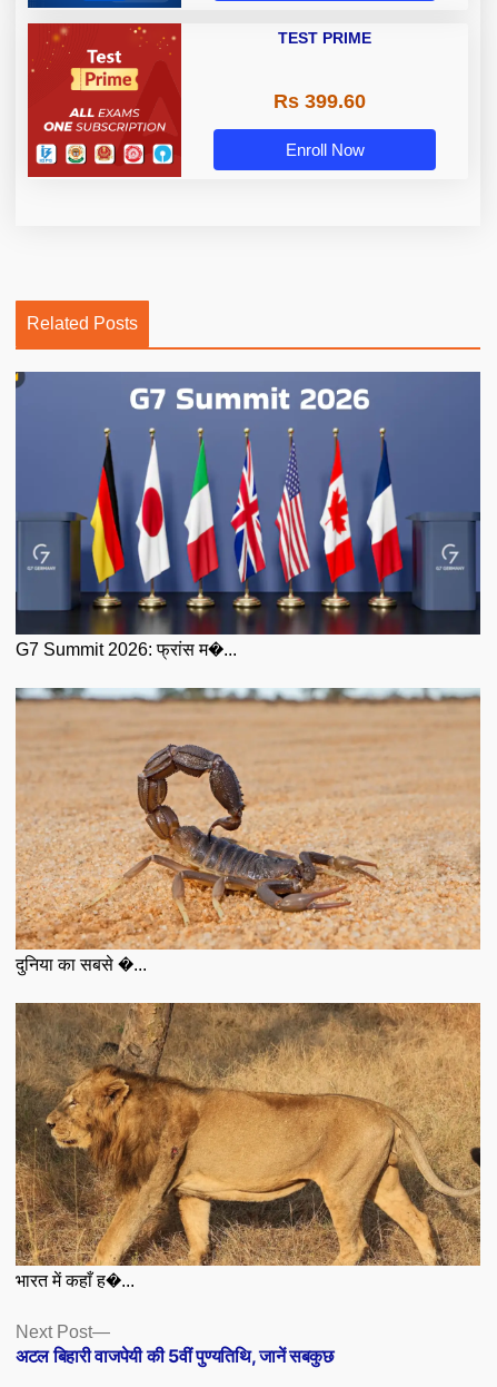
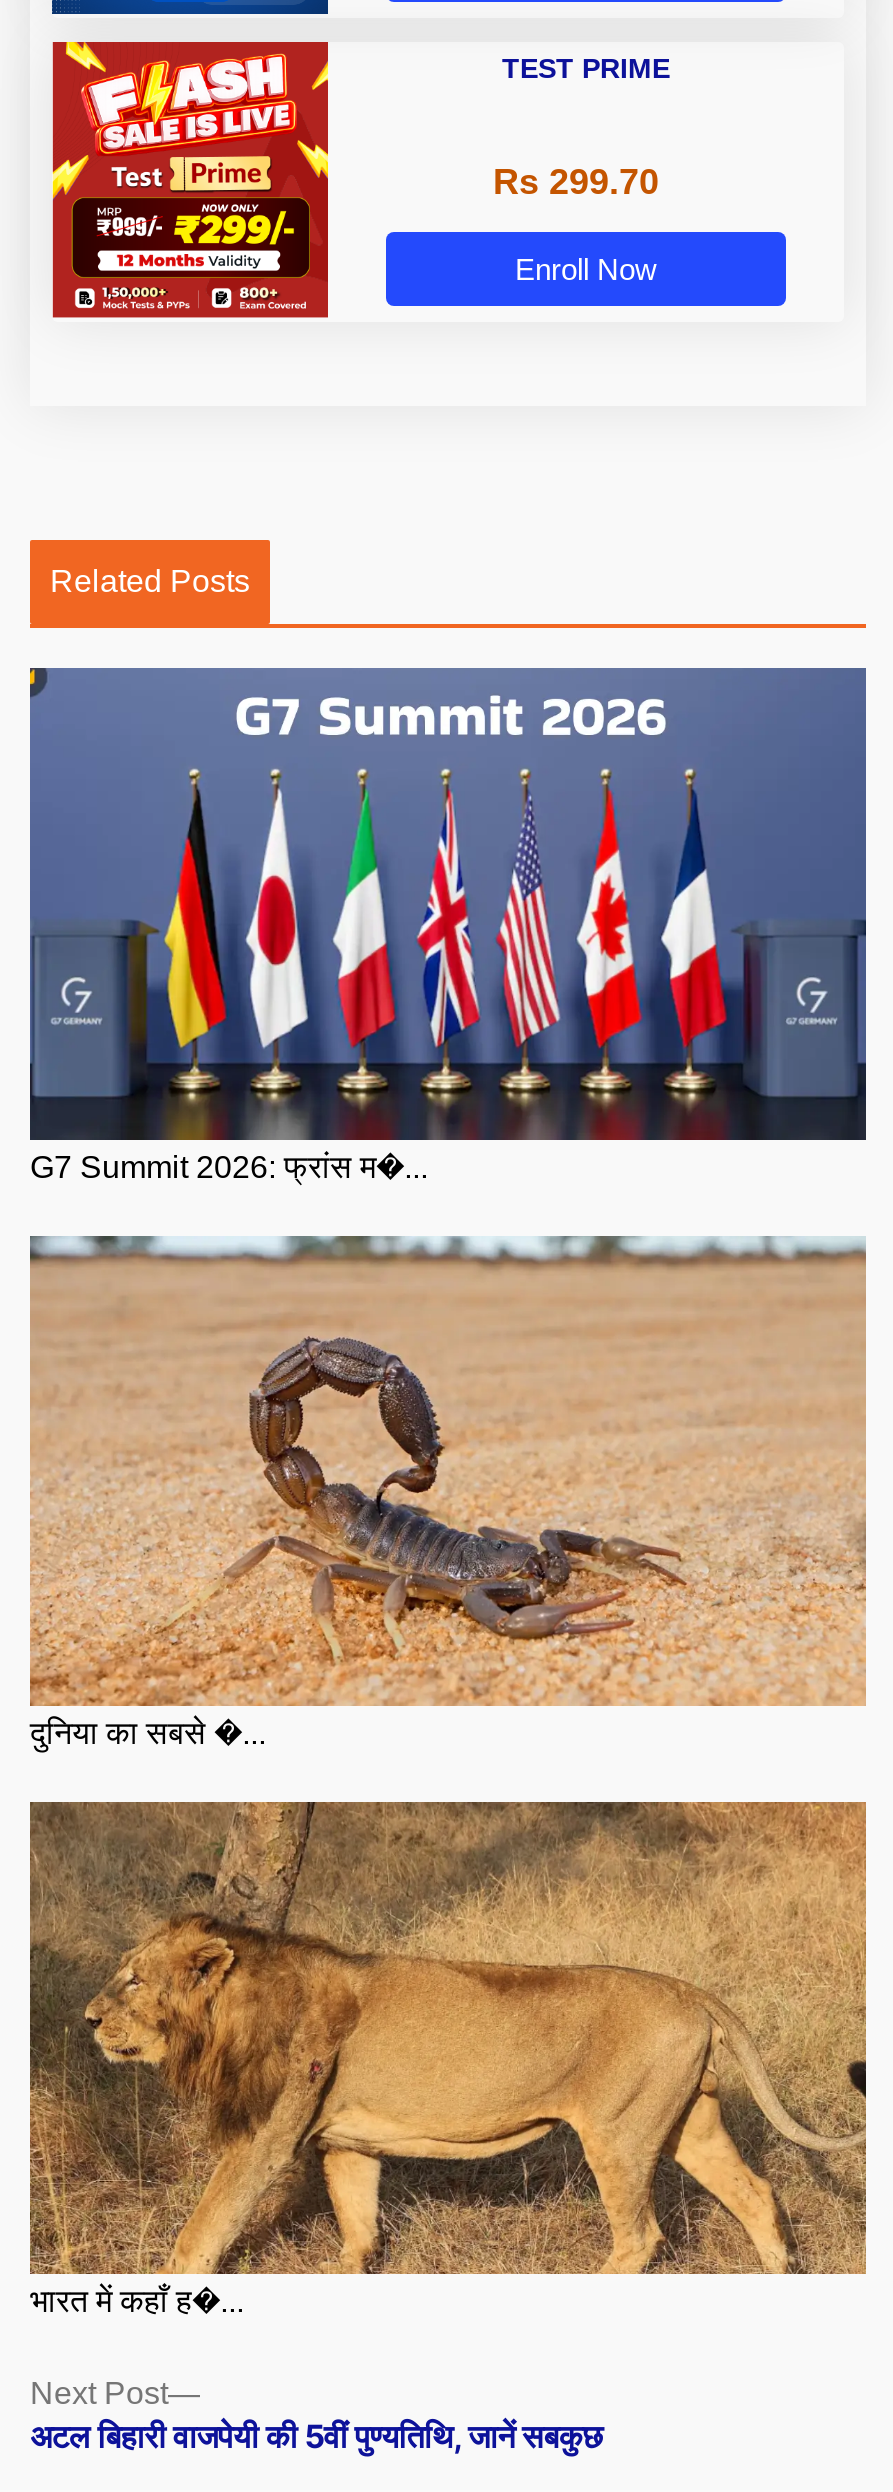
- [image]
+ [image]

- Rs 399.60
+ Rs 299.70
